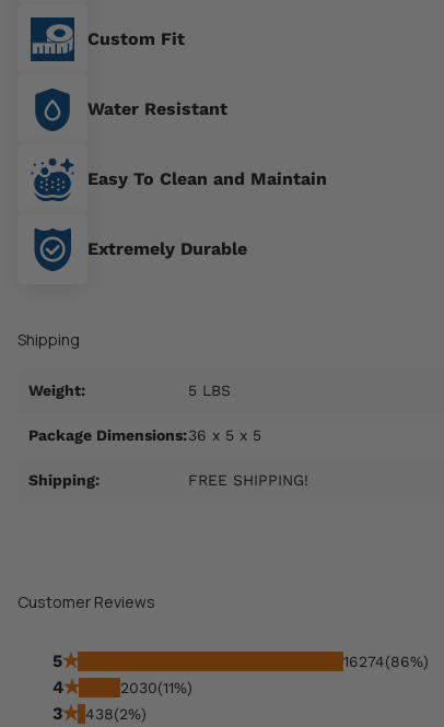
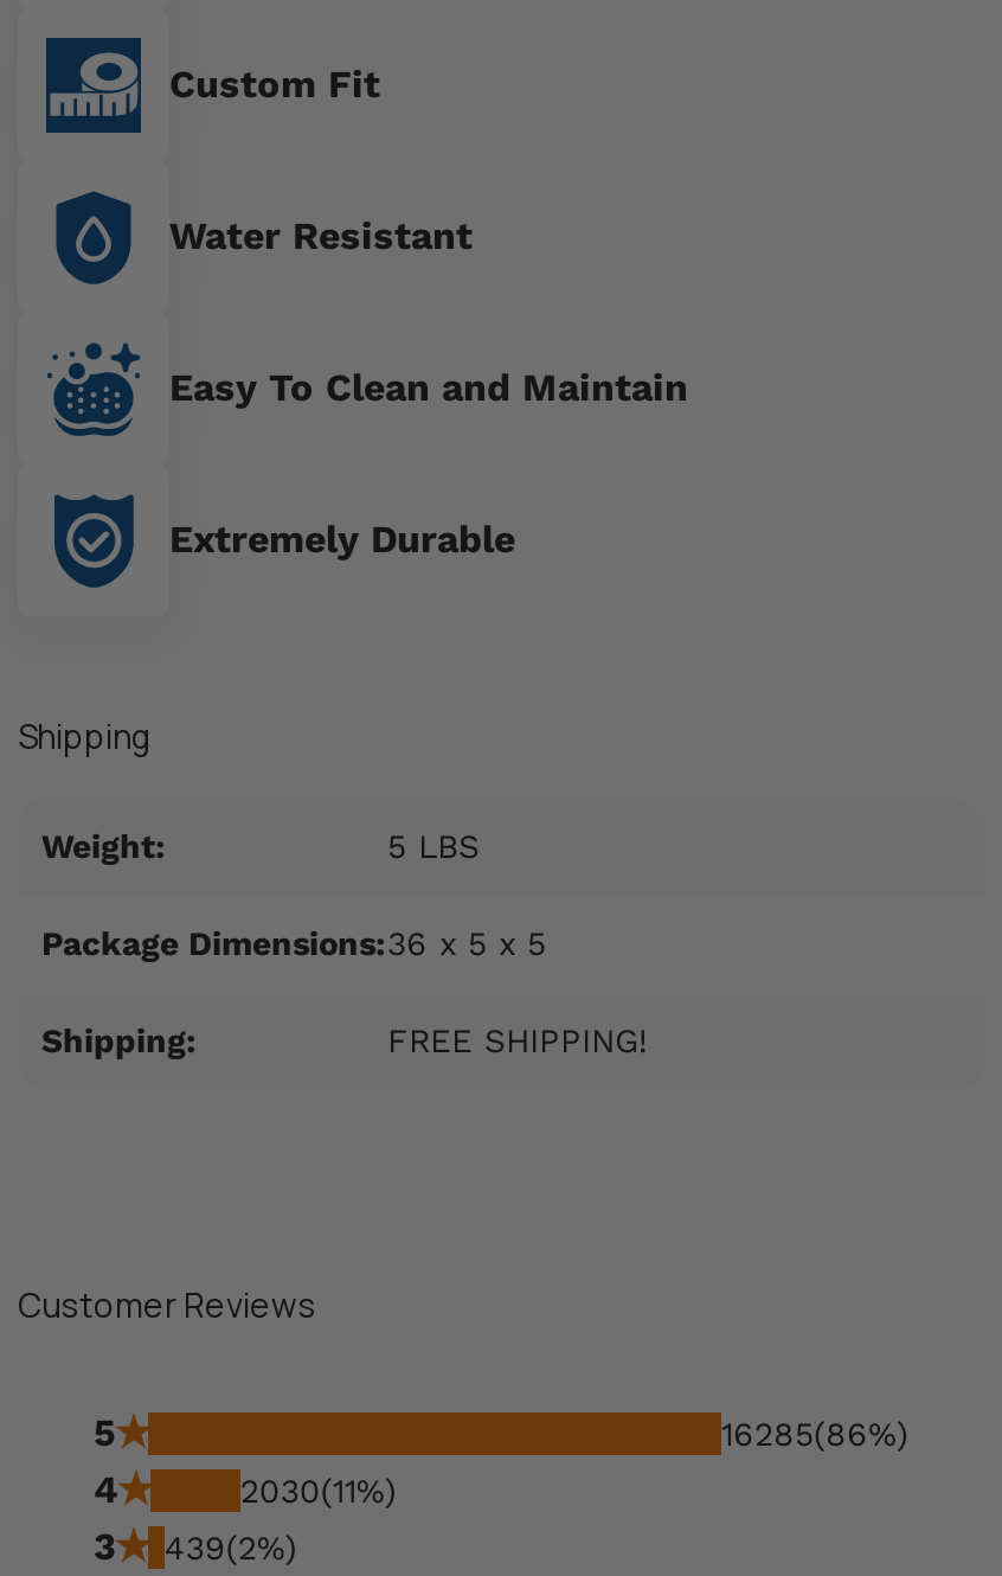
- 16274(86%)
+ 16285(86%)

- 3 438(2%)
+ 3 439(2%)
